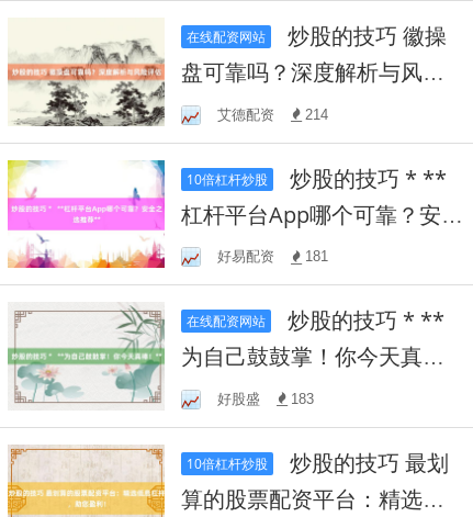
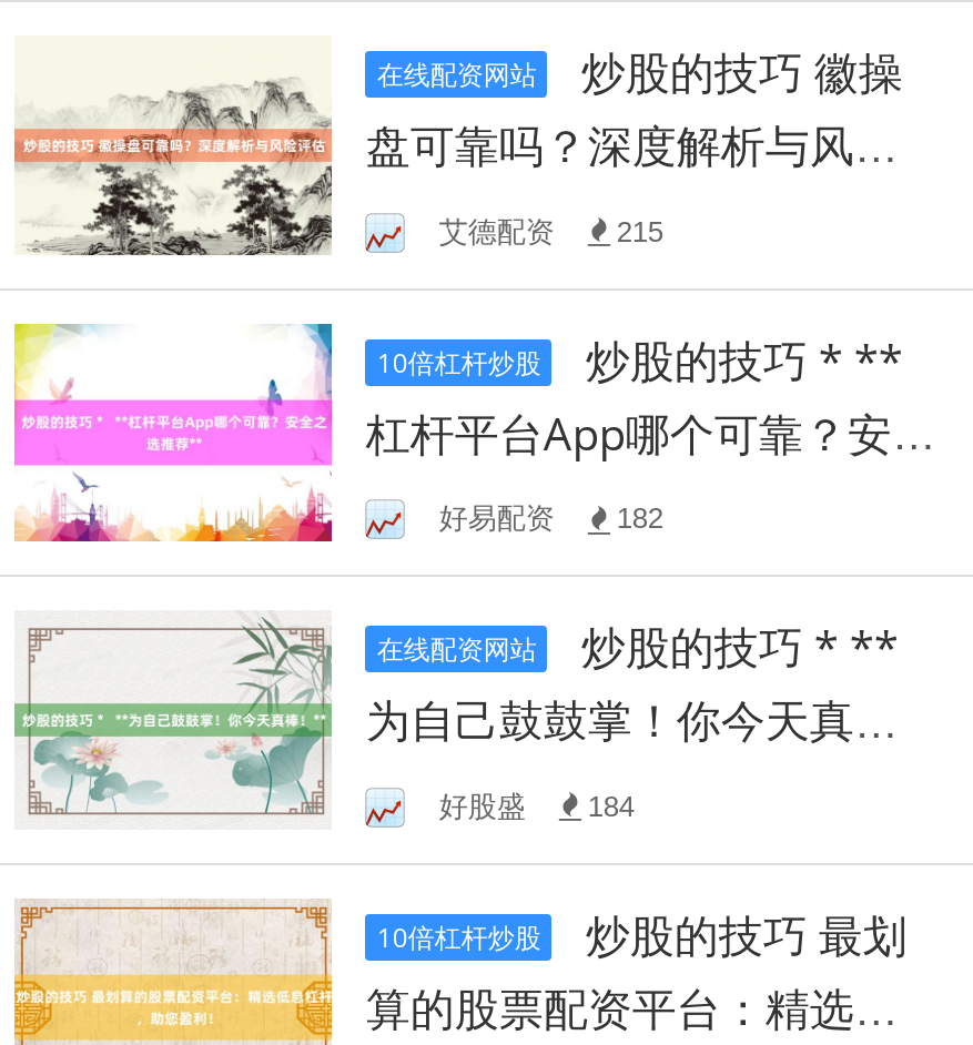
- 214
+ 215

- 181
+ 182

- 183
+ 184
